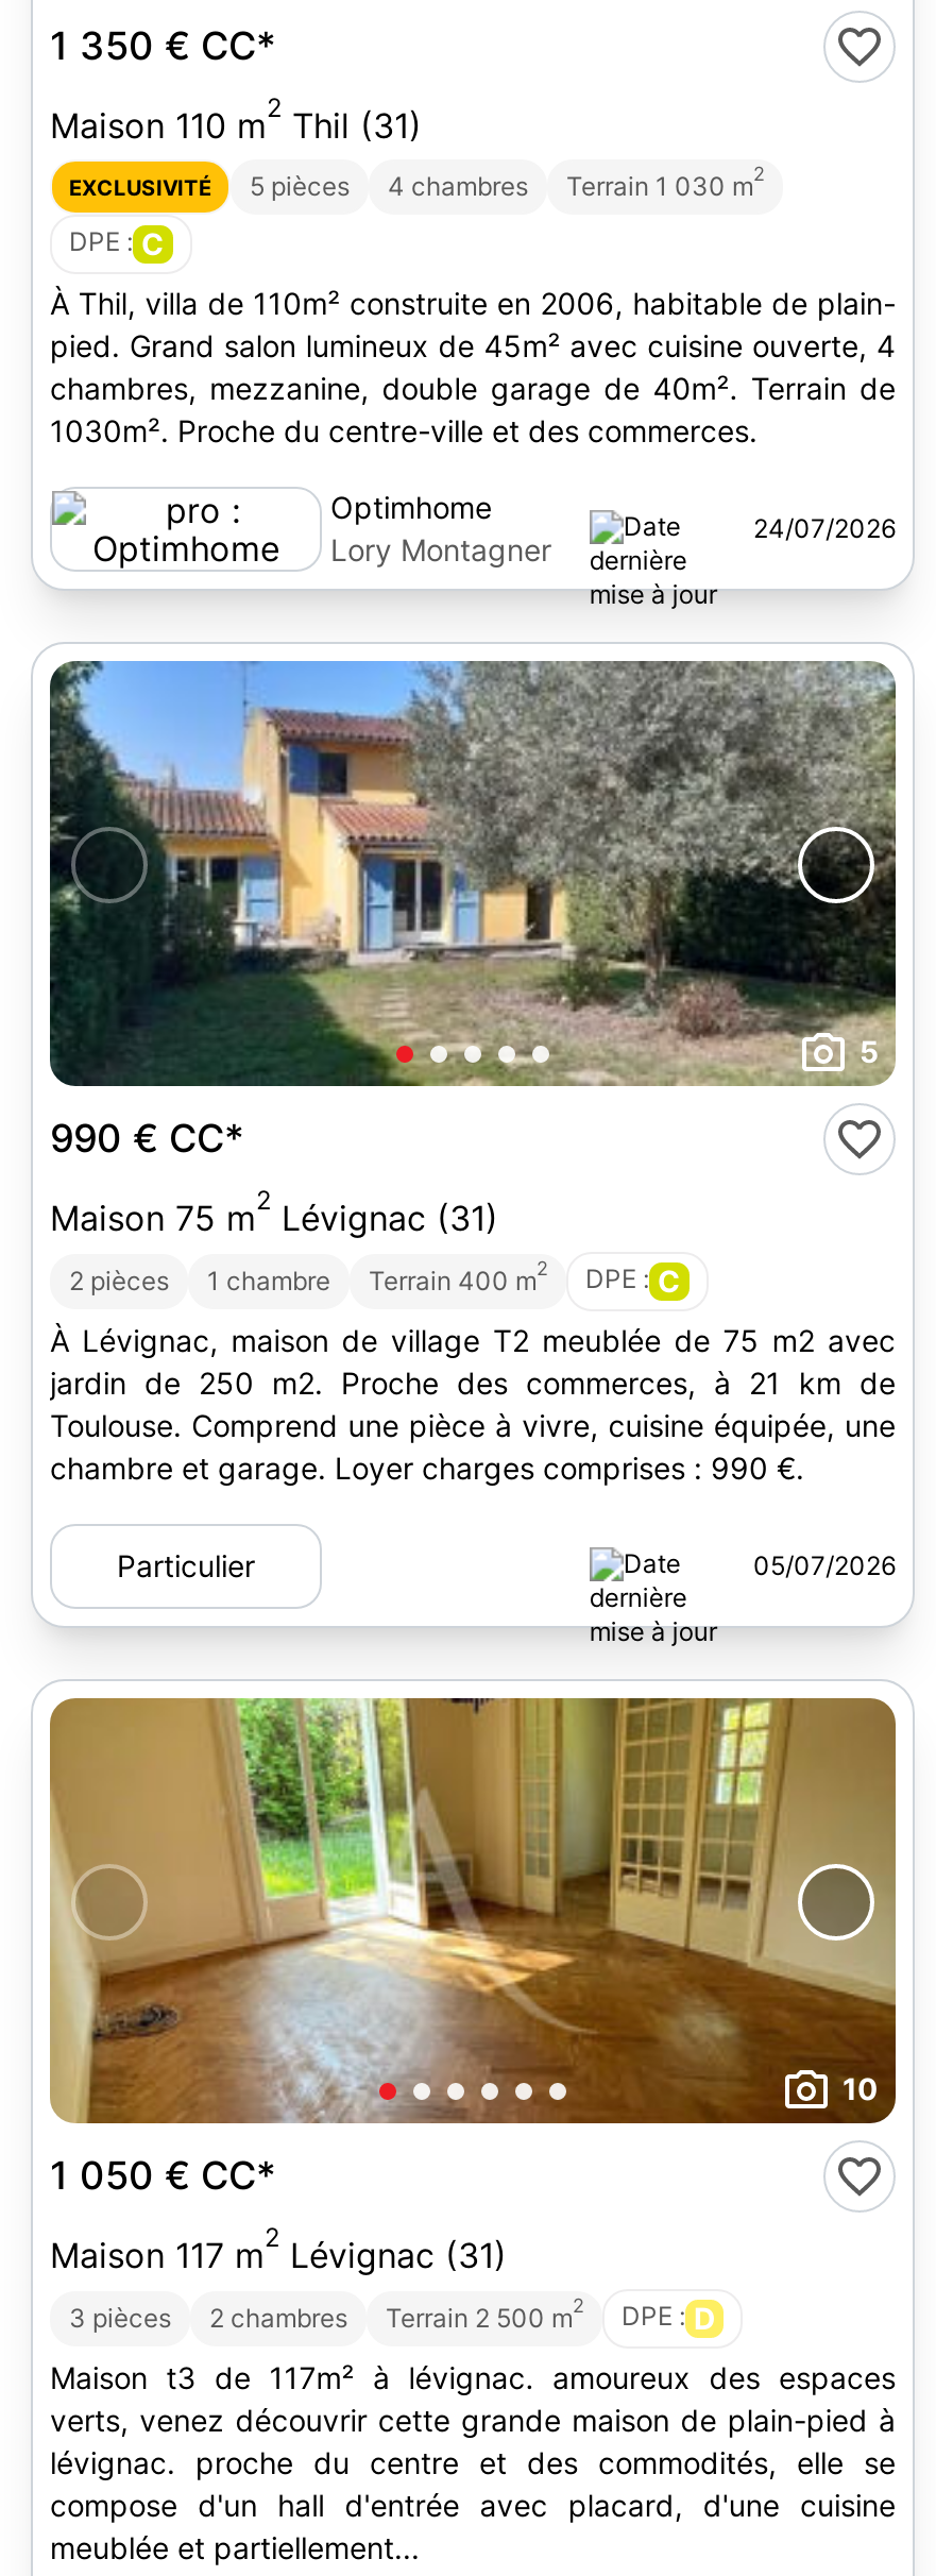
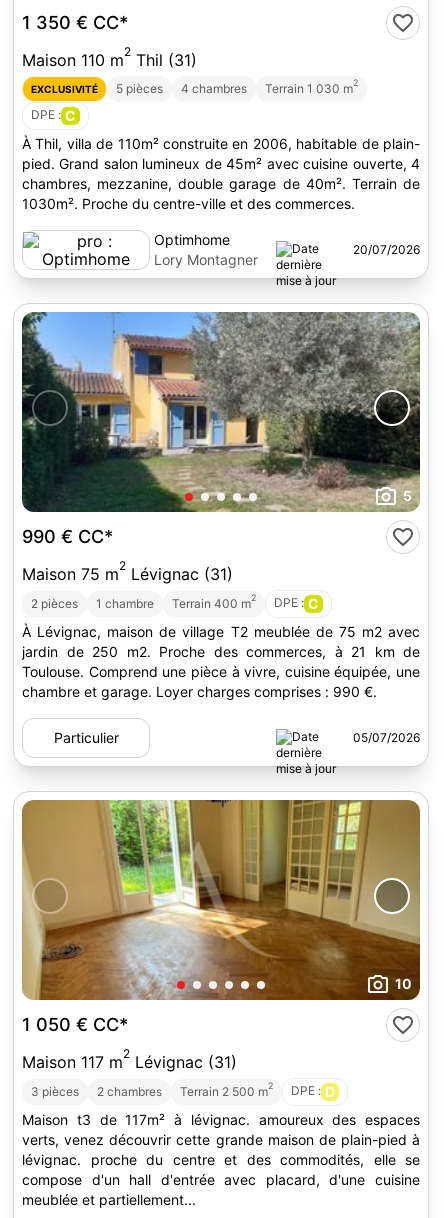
- 24/07/2026
+ 20/07/2026
